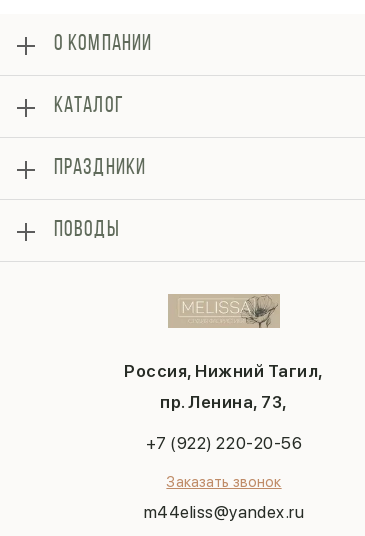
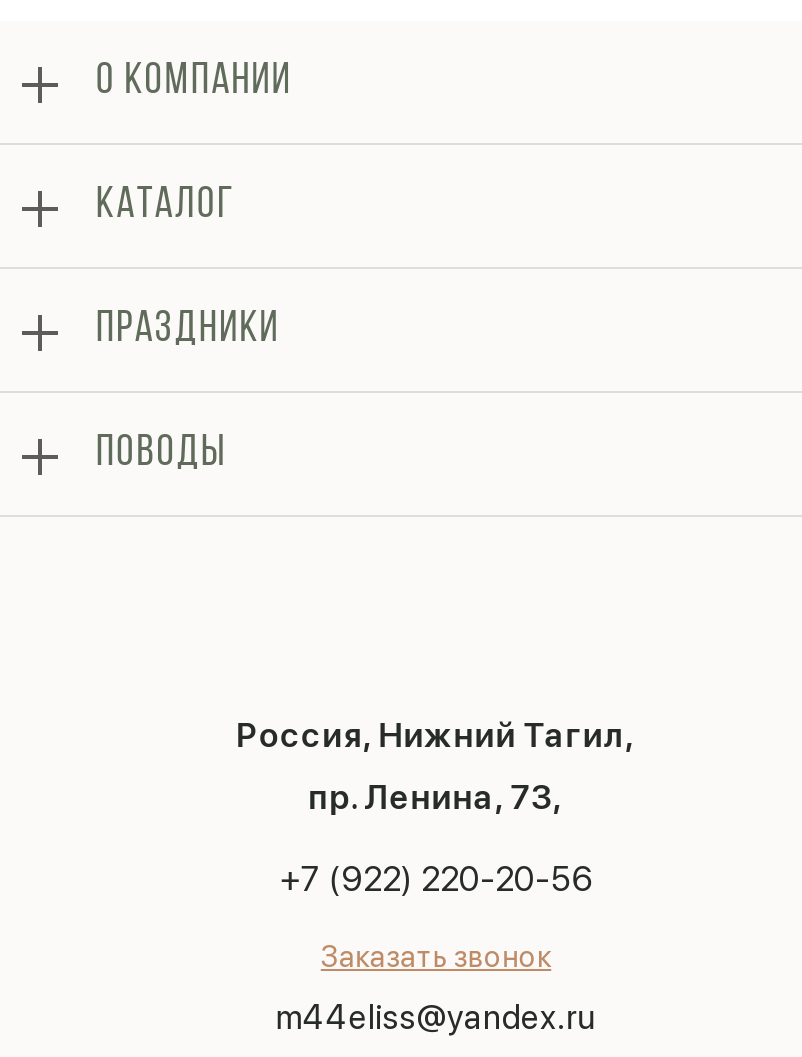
- [image]
